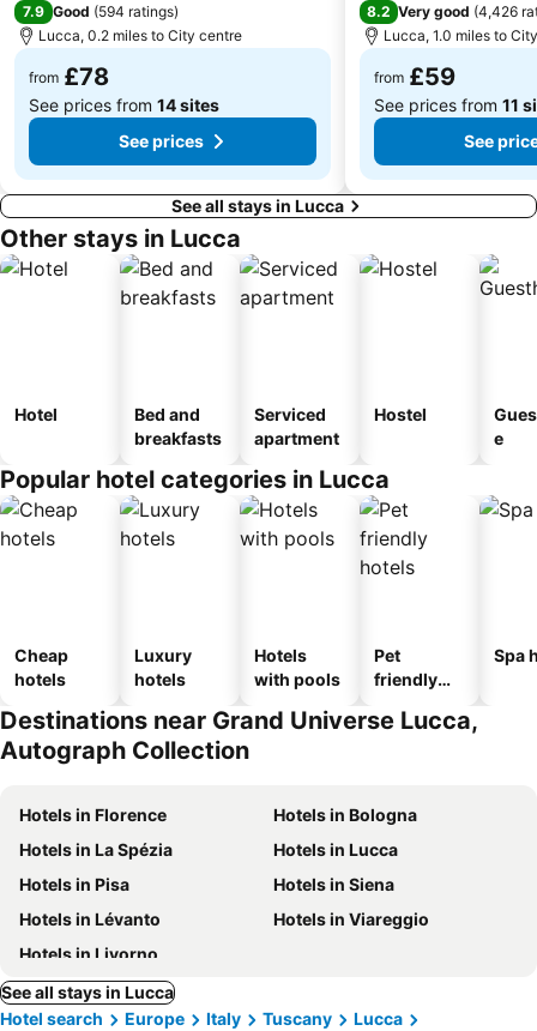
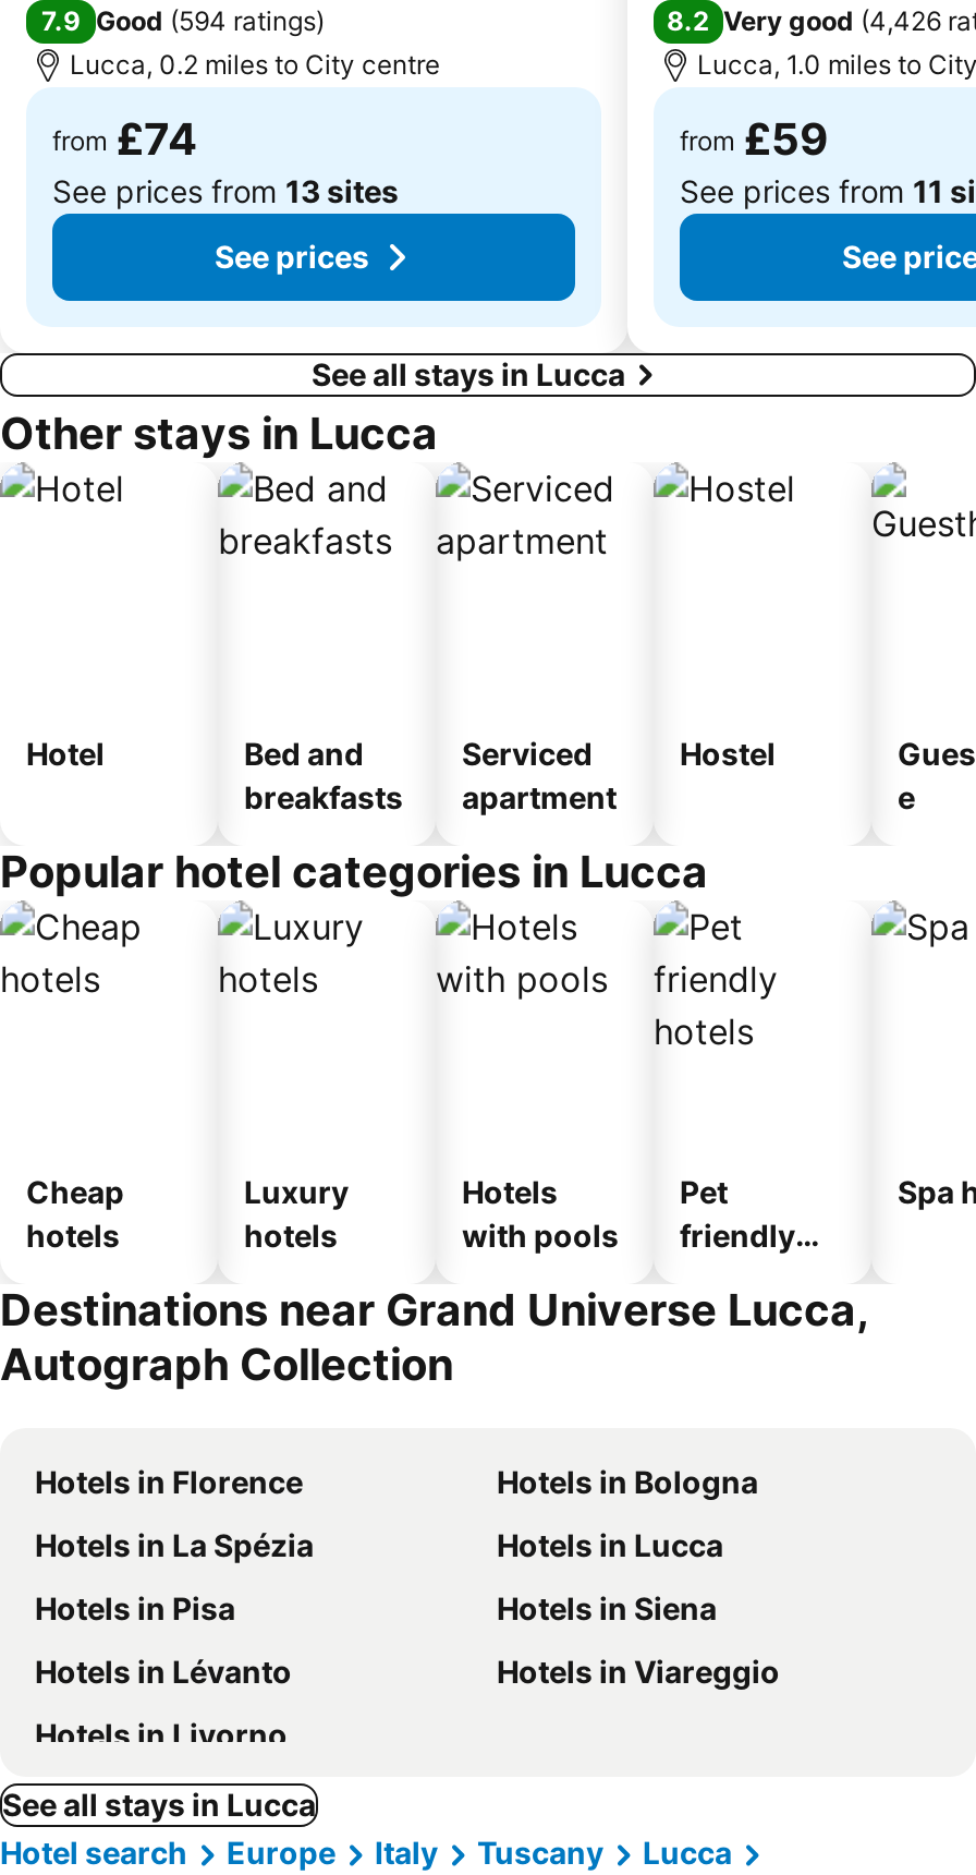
- from £78
+ from £74

- See prices from 14 sites
+ See prices from 13 sites
